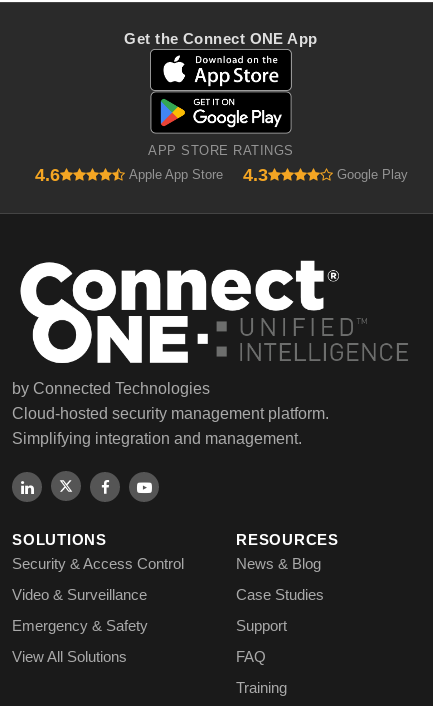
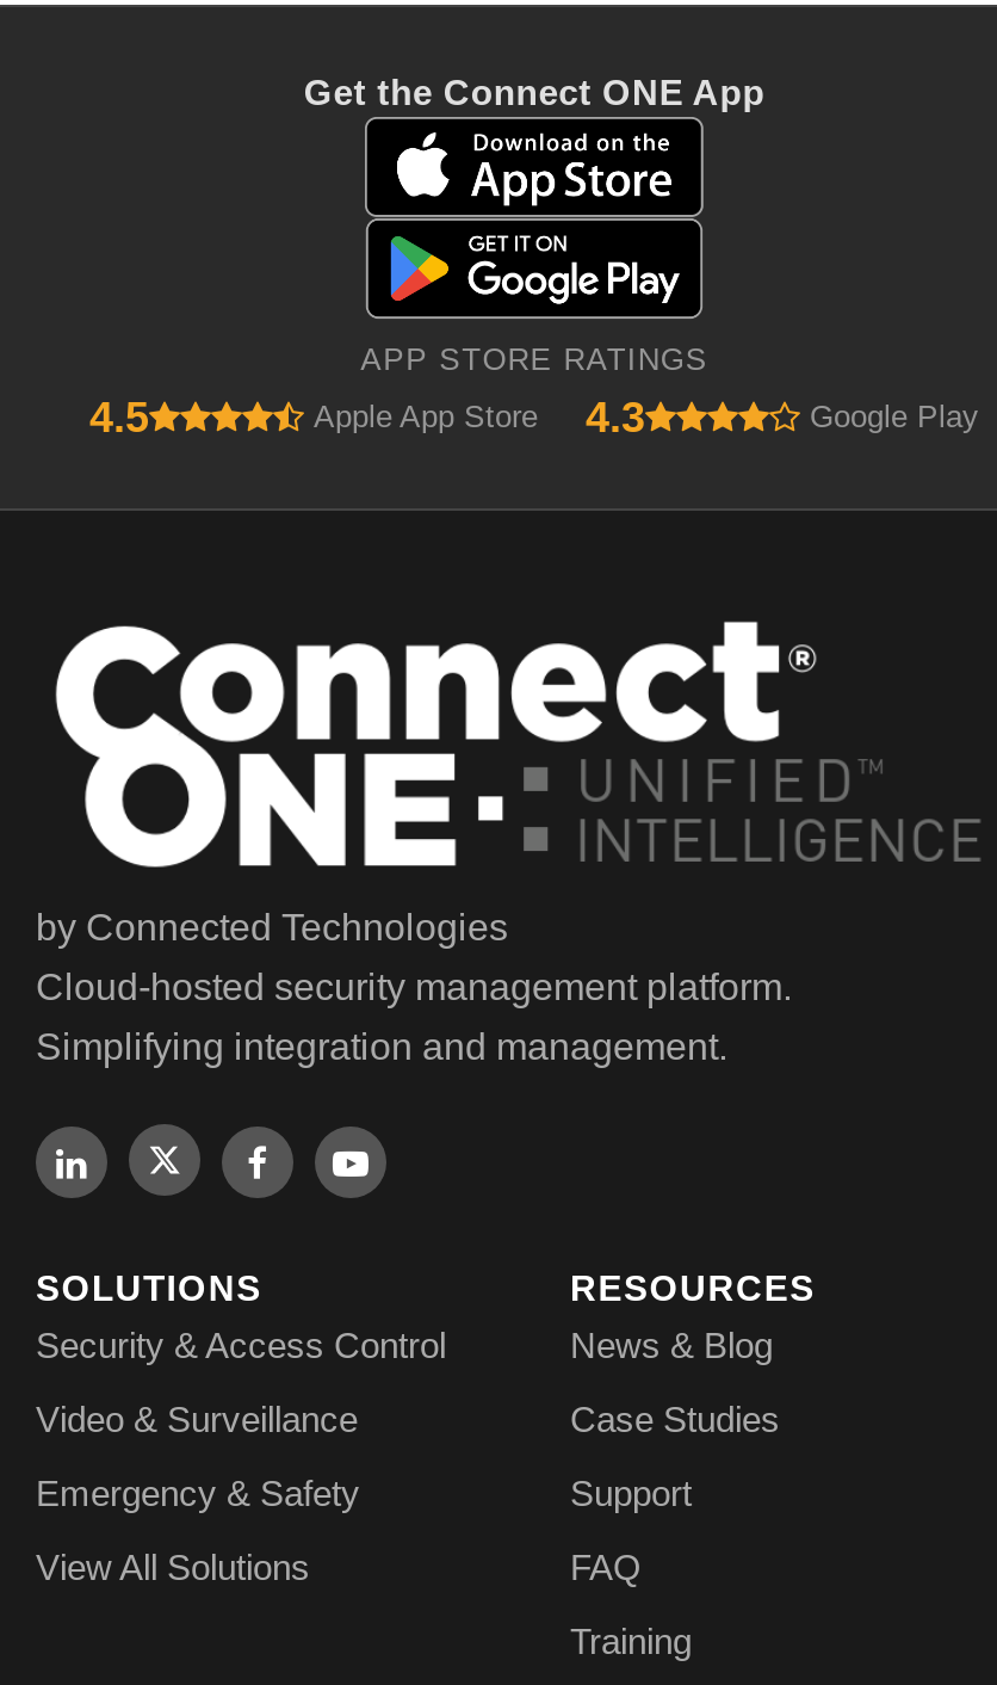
- 4.6
+ 4.5
